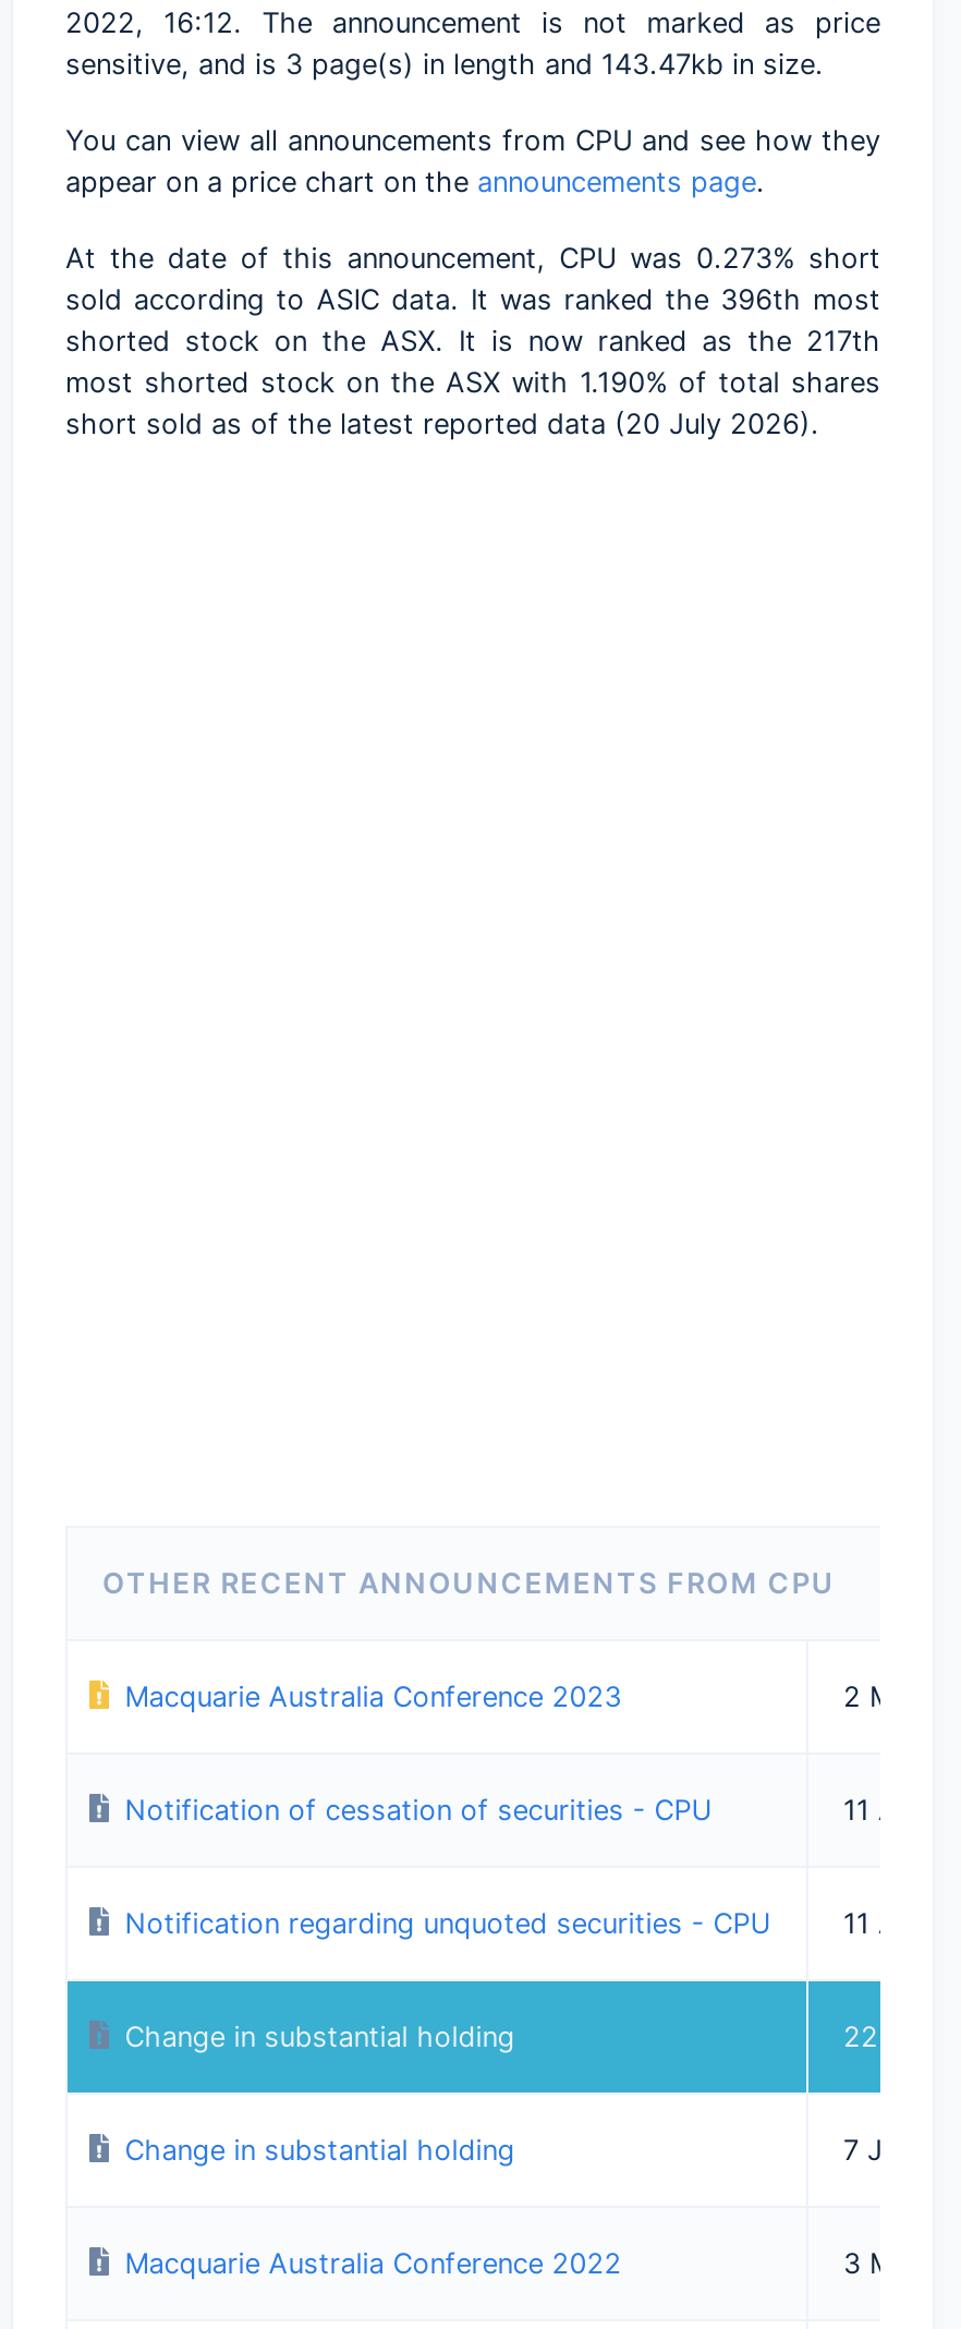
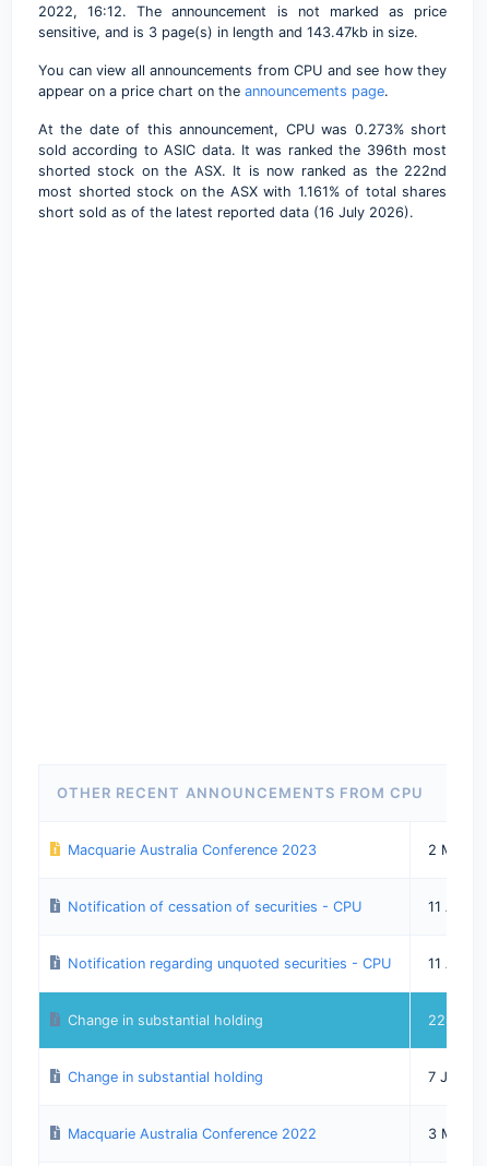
- shorted stock on the ASX. It is now ranked as the 217th
+ shorted stock on the ASX. It is now ranked as the 222nd

- most shorted stock on the ASX with 1.190% of total shares
+ most shorted stock on the ASX with 1.161% of total shares

- short sold as of the latest reported data (20 July 2026).
+ short sold as of the latest reported data (16 July 2026).
